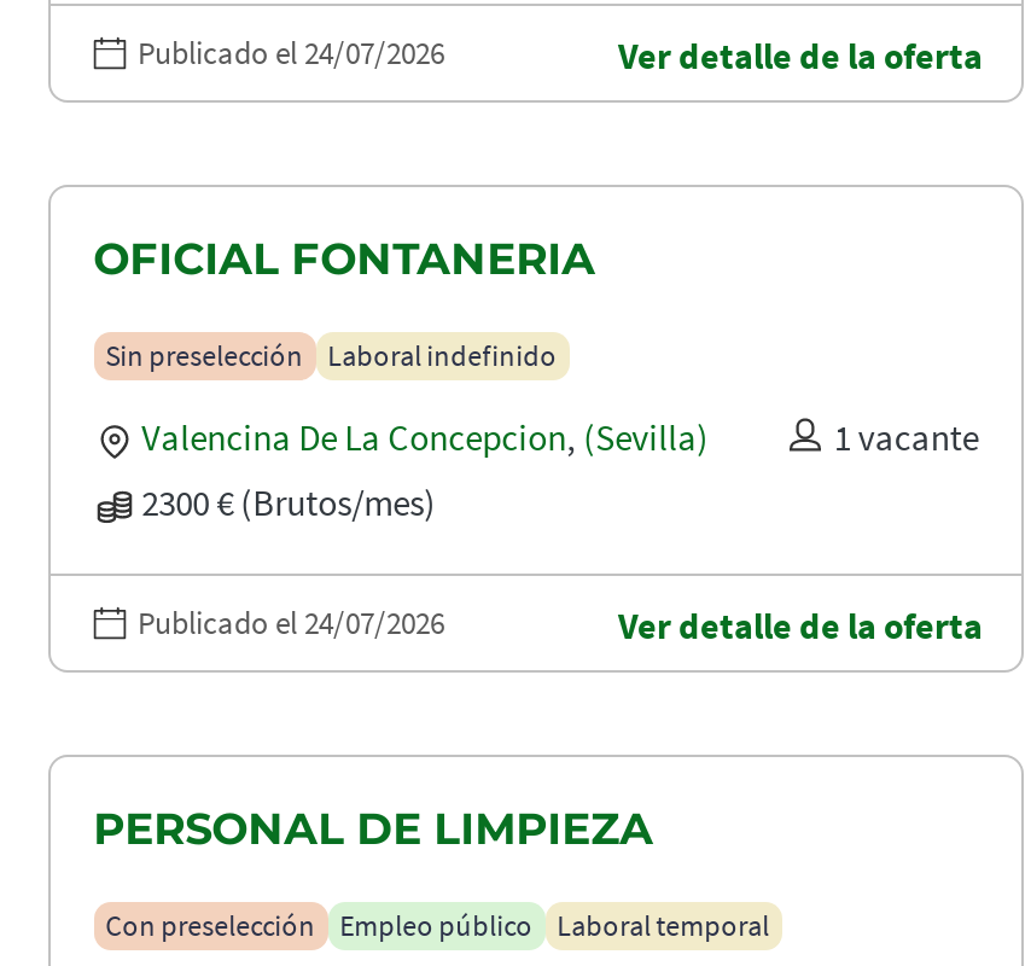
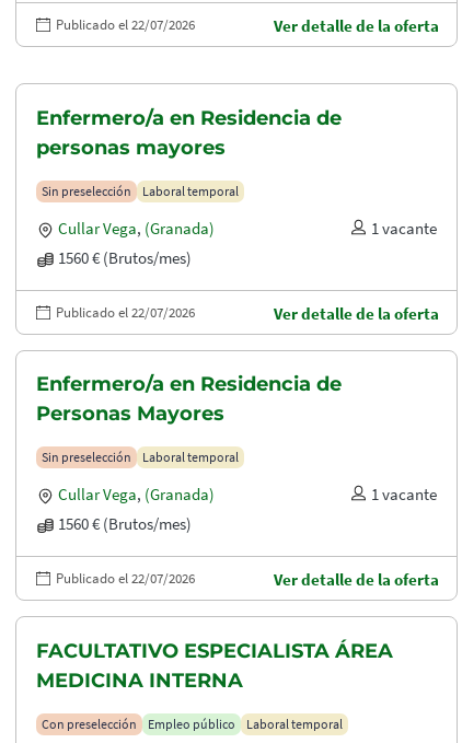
- Publicado el 24/07/2026
+ Publicado el 22/07/2026

- OFICIAL FONTANERIA
+ Enfermero/a en Residencia de
+ personas mayores

- Laboral indefinido
+ Laboral temporal

- Valencina De La Concepcion, (Sevilla)
+ Cullar Vega, (Granada)

- 2300 € (Brutos/mes)
+ 1560 € (Brutos/mes)

- Publicado el 24/07/2026
+ Publicado el 22/07/2026

- PERSONAL DE LIMPIEZA
+ Enfermero/a en Residencia de
+ Personas Mayores
+ Sin preselección
+ Laboral temporal
+ Cullar Vega, (Granada)
+ 1 vacante
+ 1560 € (Brutos/mes)
+ Publicado el 22/07/2026
+ Ver detalle de la oferta
+ FACULTATIVO ESPECIALISTA ÁREA
+ MEDICINA INTERNA
